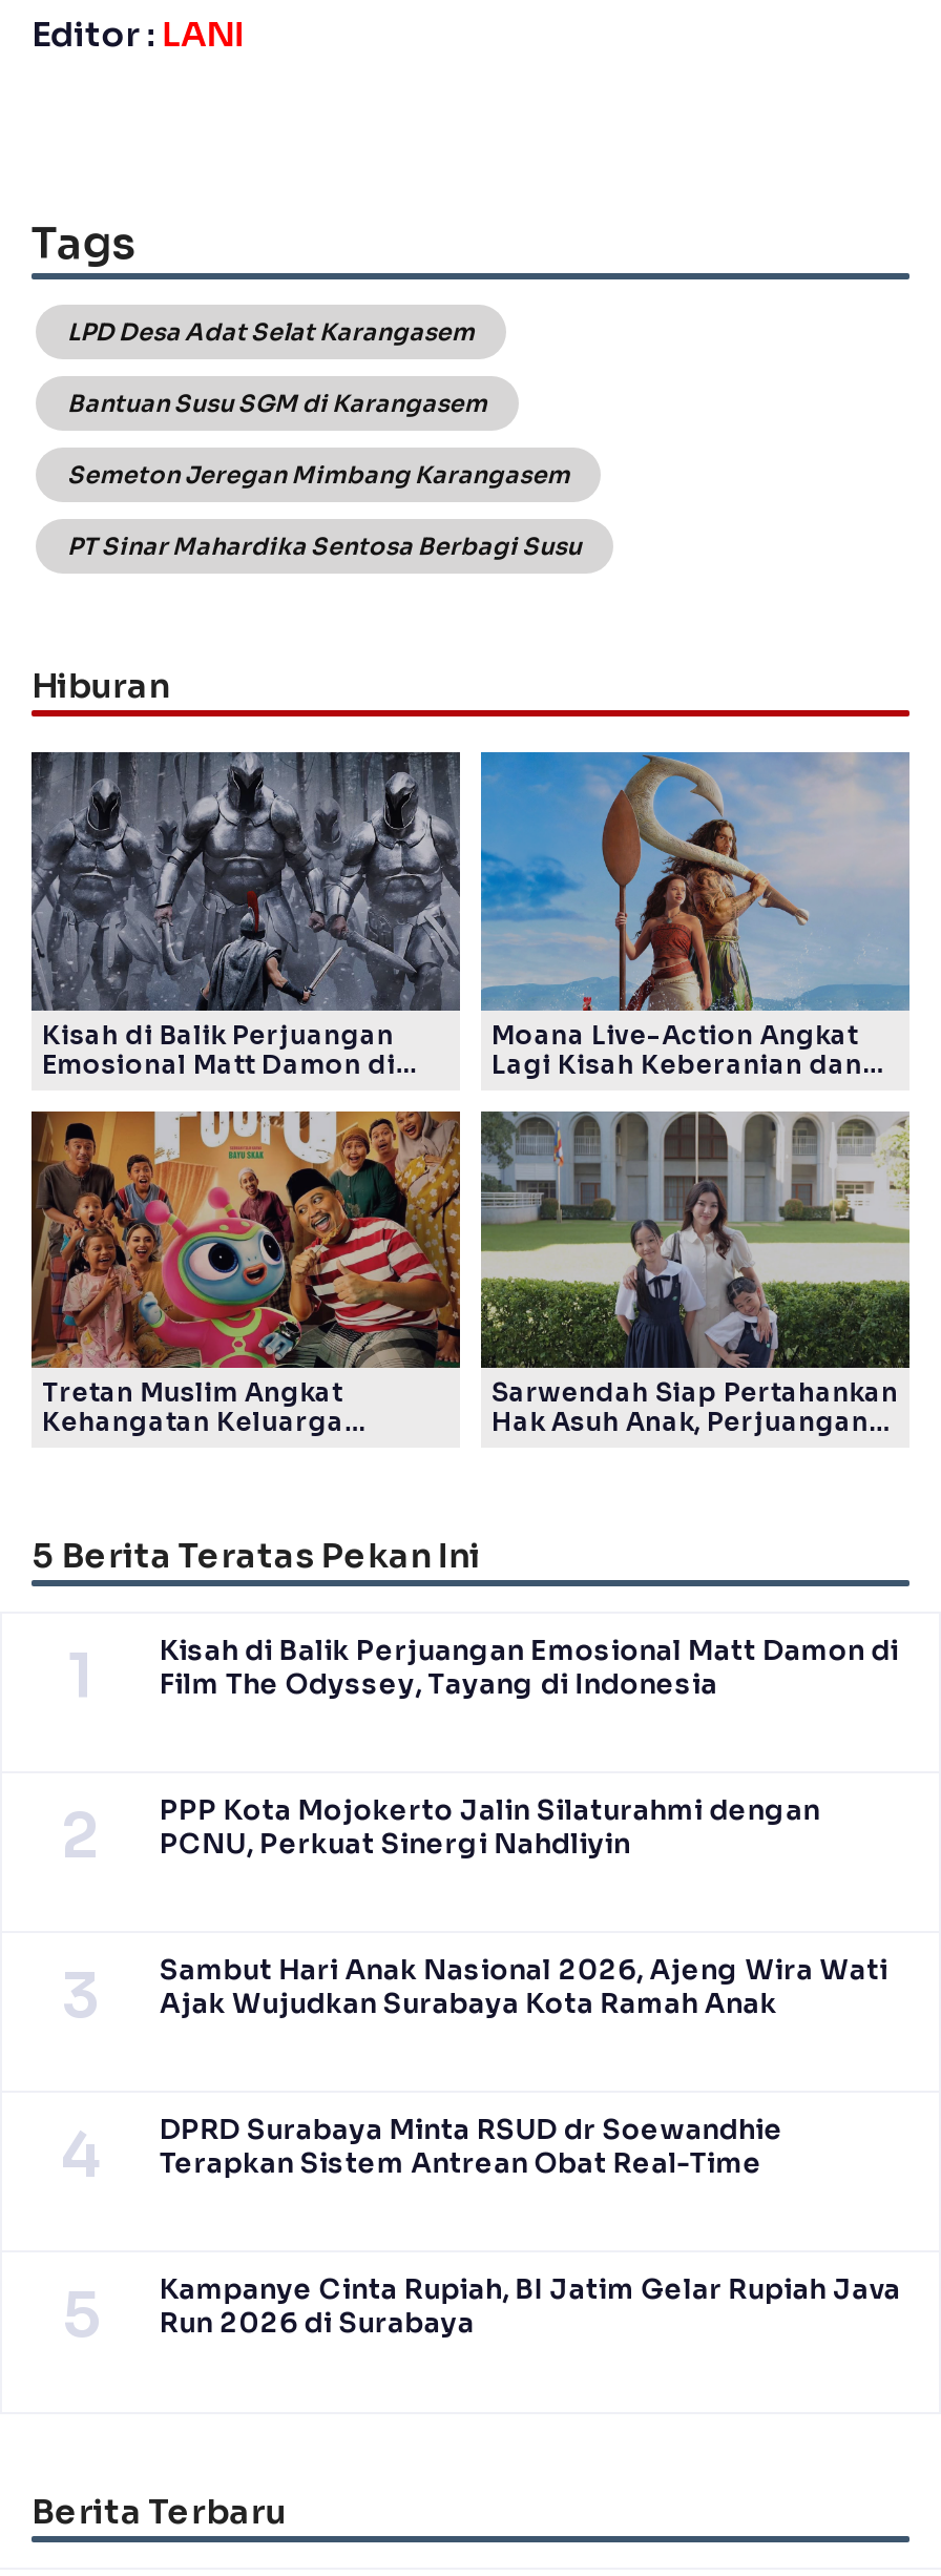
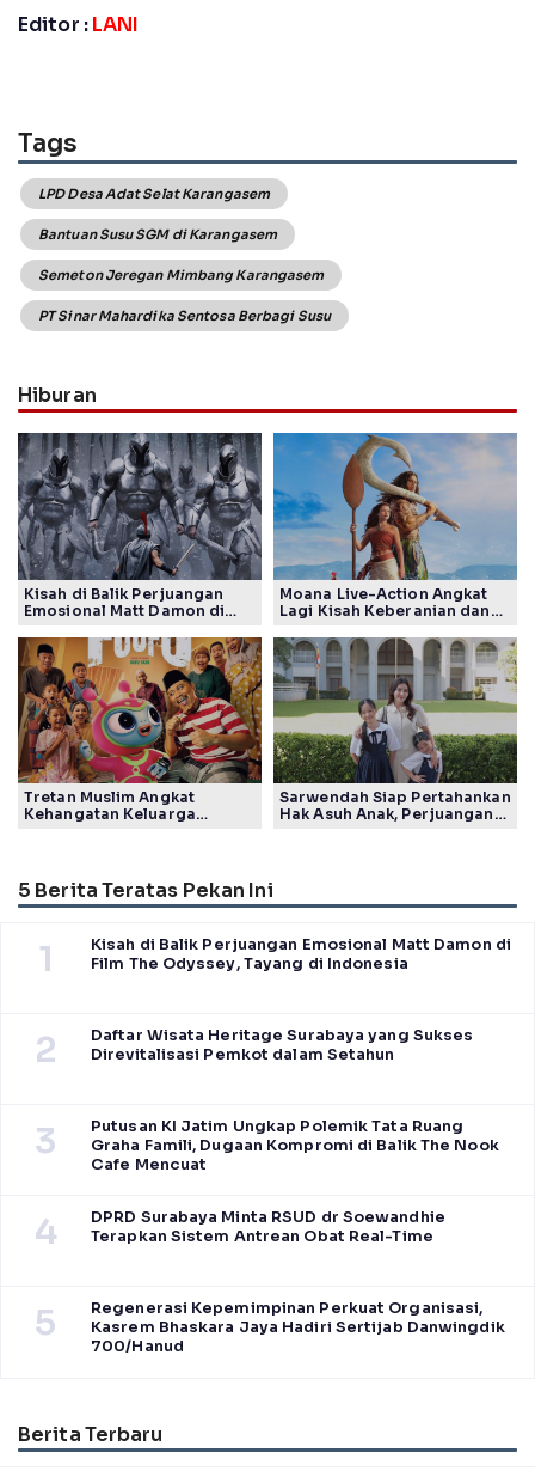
- PPP Kota Mojokerto Jalin Silaturahmi dengan
- PCNU, Perkuat Sinergi Nahdliyin
+ Daftar Wisata Heritage Surabaya yang Sukses
+ Direvitalisasi Pemkot dalam Setahun

- Sambut Hari Anak Nasional 2026, Ajeng Wira Wati
- Ajak Wujudkan Surabaya Kota Ramah Anak
+ Putusan KI Jatim Ungkap Polemik Tata Ruang
+ Graha Famili, Dugaan Kompromi di Balik The Nook
+ Cafe Mencuat

- Kampanye Cinta Rupiah, BI Jatim Gelar Rupiah Java
- Run 2026 di Surabaya
+ Regenerasi Kepemimpinan Perkuat Organisasi,
+ Kasrem Bhaskara Jaya Hadiri Sertijab Danwingdik
+ 700/Hanud
